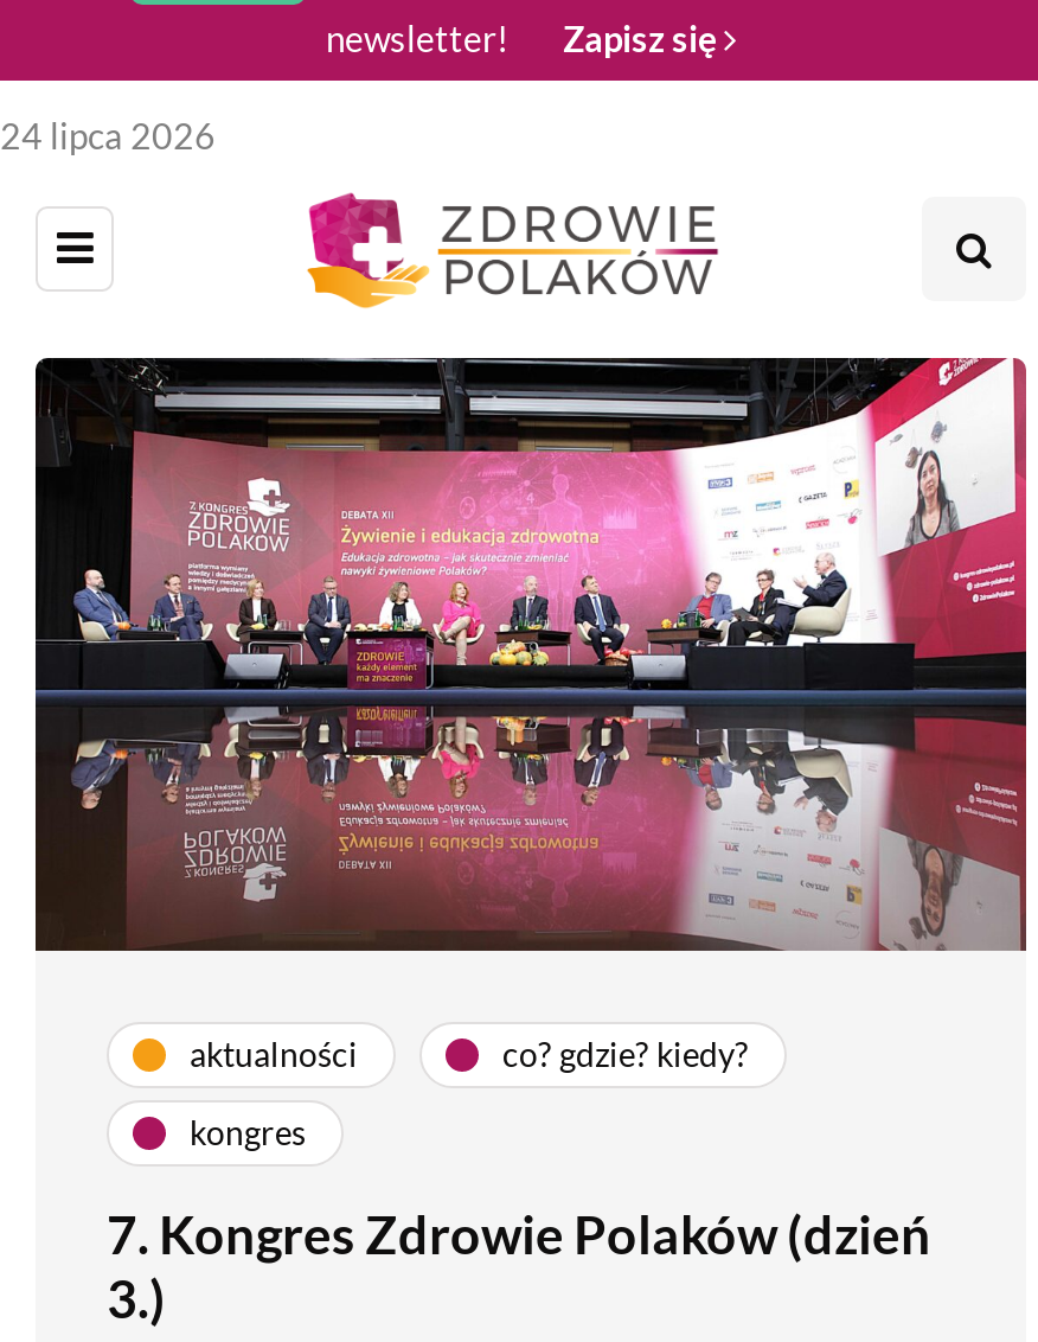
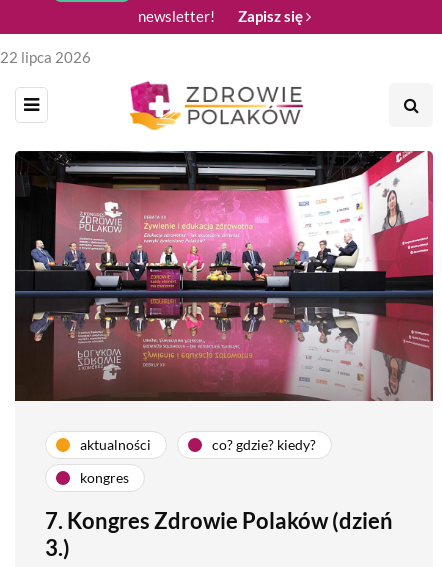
- 24 lipca 2026
+ 22 lipca 2026
